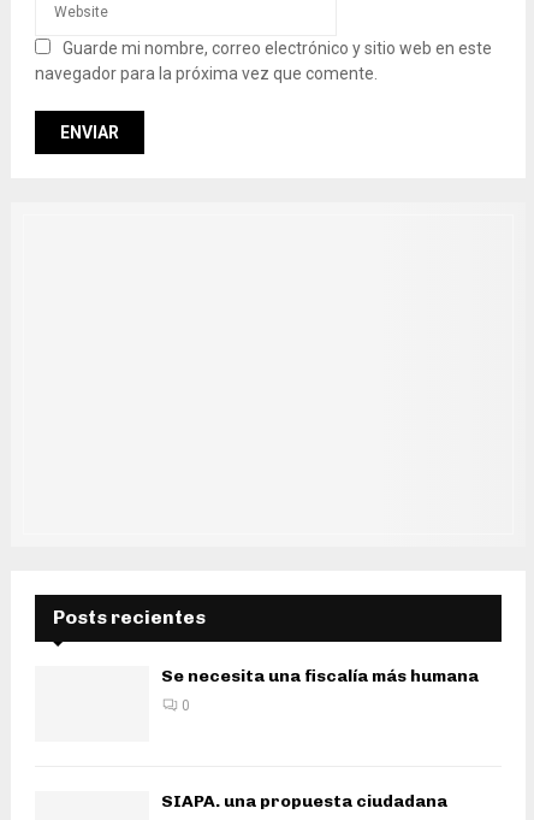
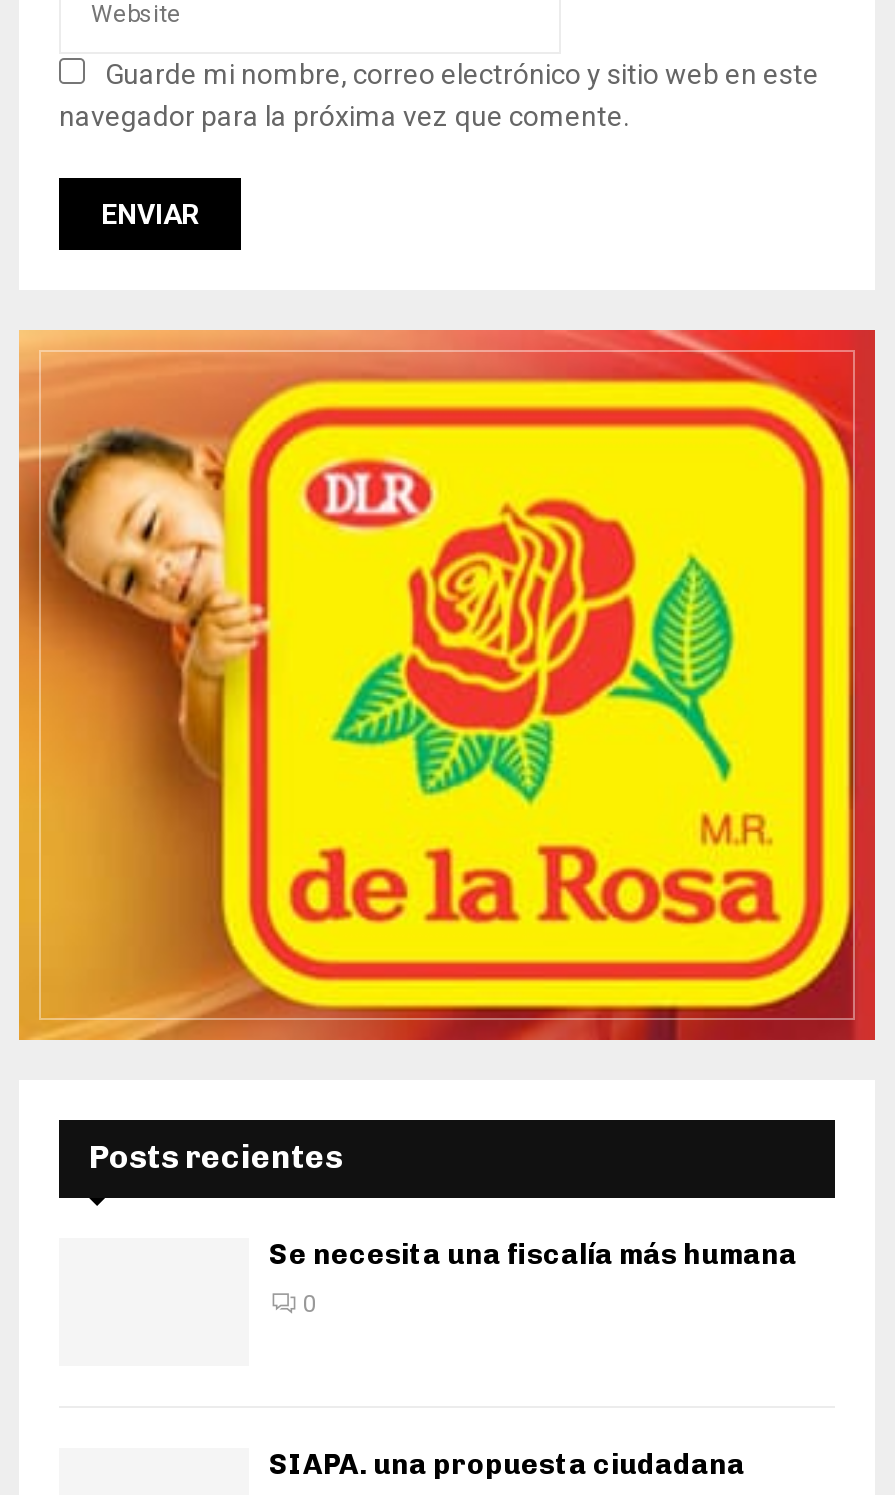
+ [image]
